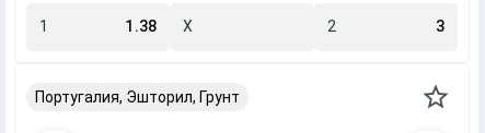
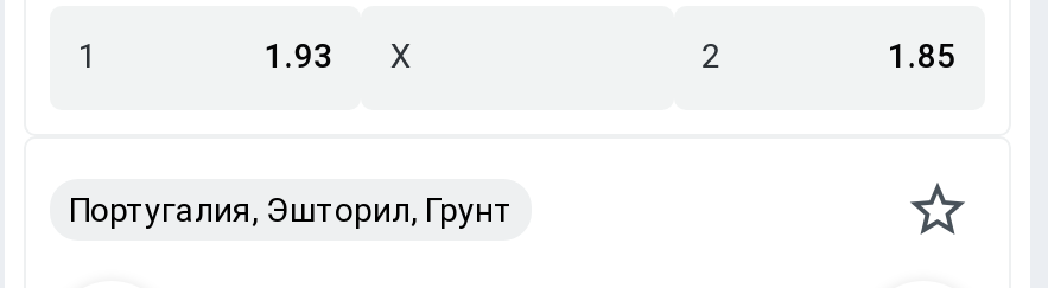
- 1.38 X
+ 1.93 X

- 3
+ 1.85
